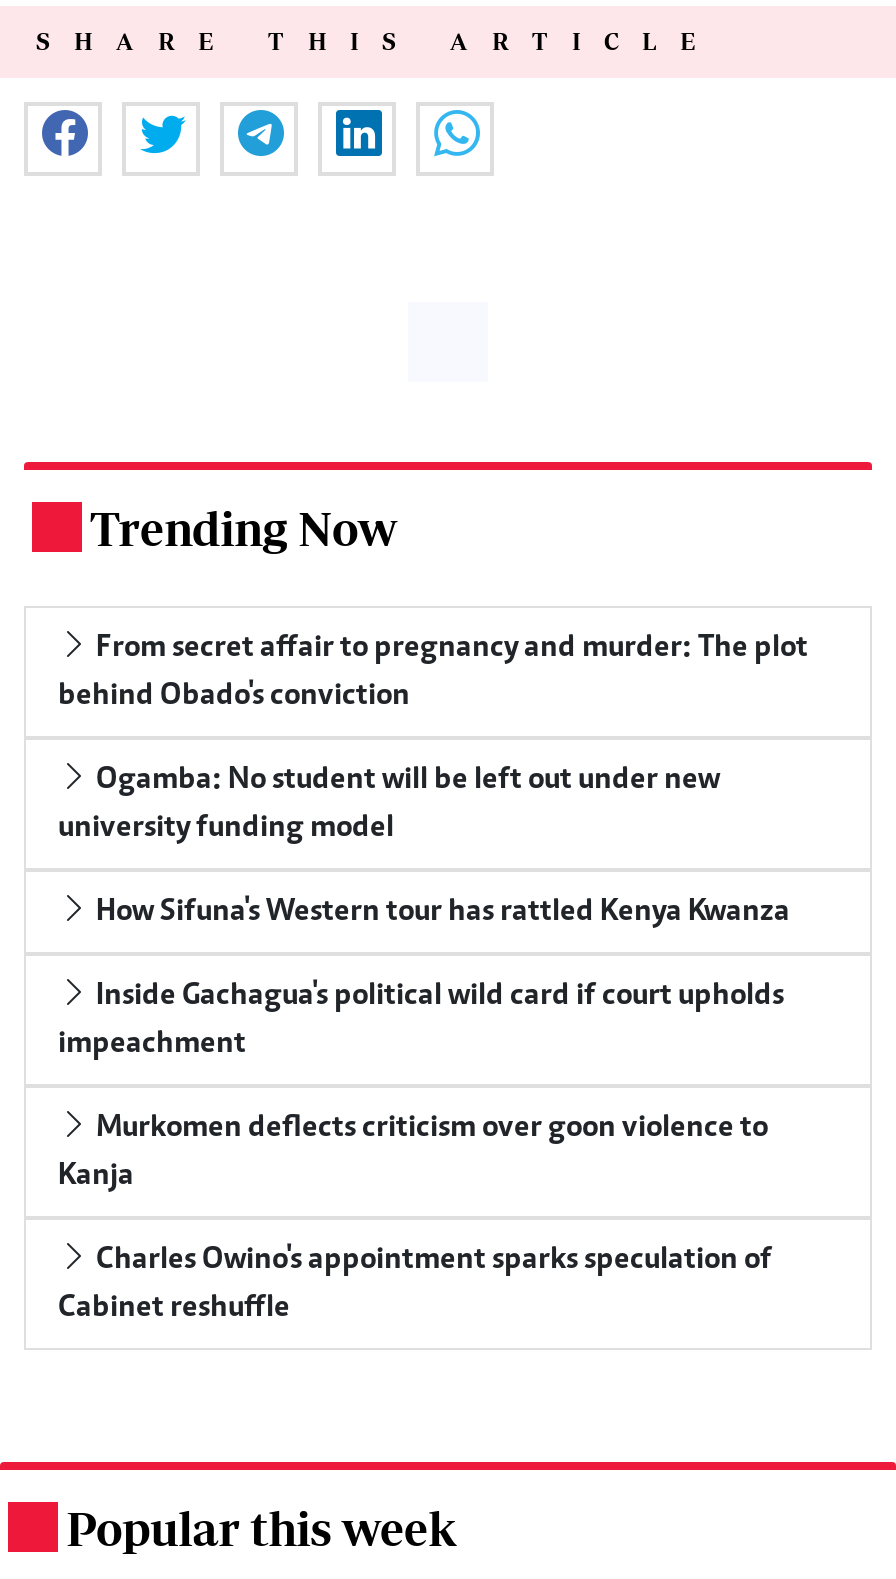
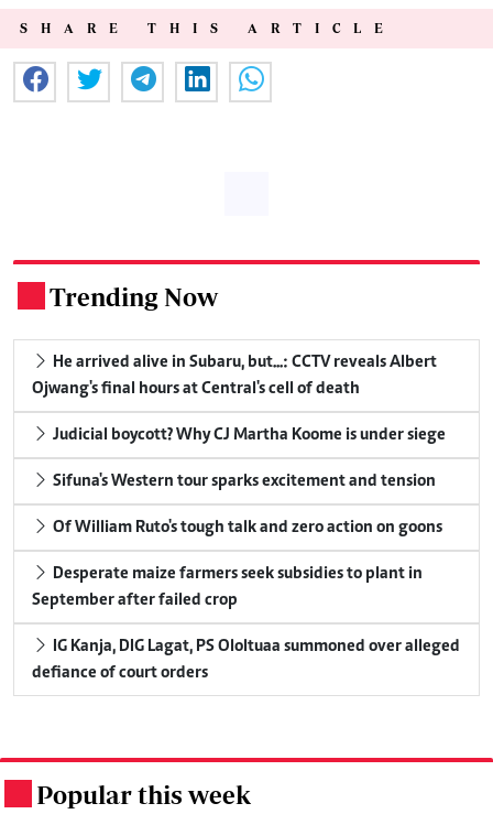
- From secret affair to pregnancy and murder: The plot
- behind Obado's conviction
- Ogamba: No student will be left out under new
- university funding model
- How Sifuna's Western tour has rattled Kenya Kwanza
- Inside Gachagua's political wild card if court upholds
- impeachment
- Murkomen deflects criticism over goon violence to
- Kanja
- Charles Owino's appointment sparks speculation of
- Cabinet reshuffle
+ He arrived alive in Subaru, but...: CCTV reveals Albert
+ Ojwang's final hours at Central's cell of death
+ Judicial boycott? Why CJ Martha Koome is under siege
+ Sifuna's Western tour sparks excitement and tension
+ Of William Ruto's tough talk and zero action on goons
+ Desperate maize farmers seek subsidies to plant in
+ September after failed crop
+ IG Kanja, DIG Lagat, PS Ololtuaa summoned over alleged
+ defiance of court orders
